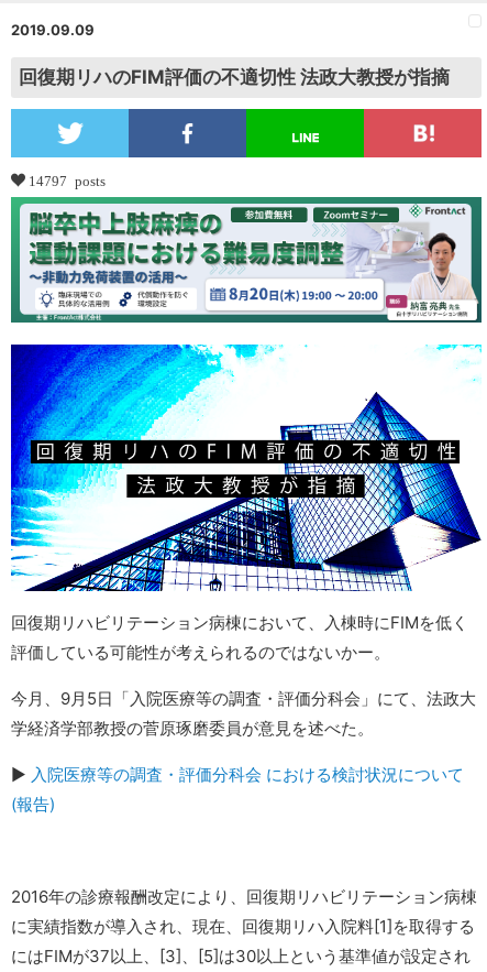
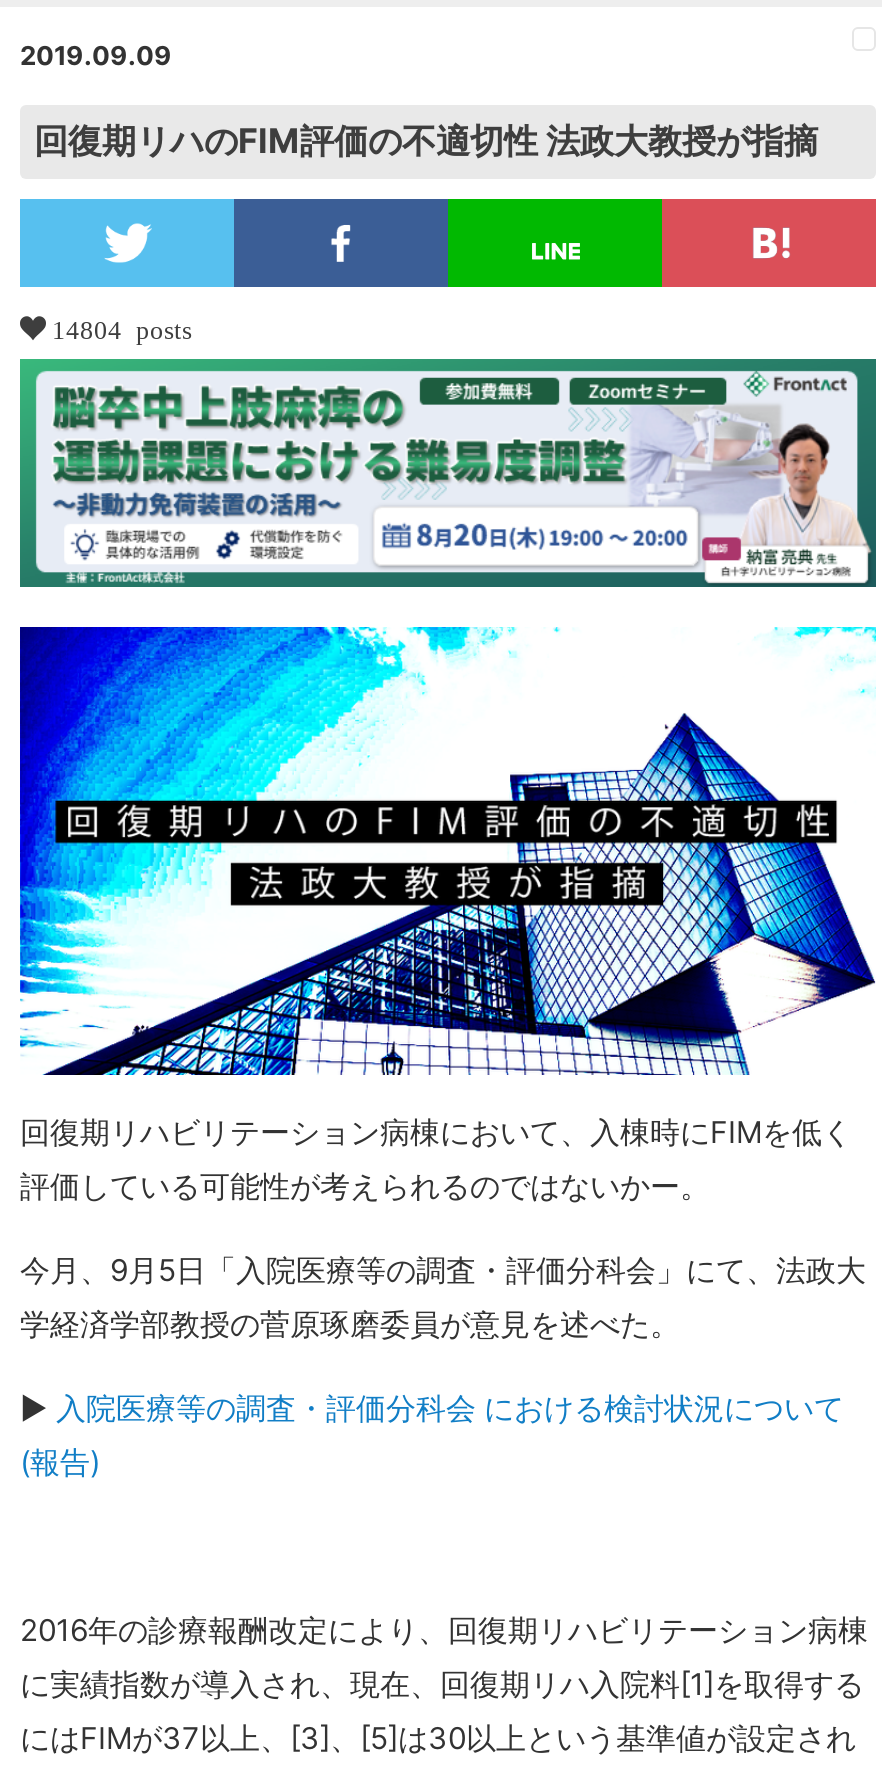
- 14797 posts
+ 14804 posts
